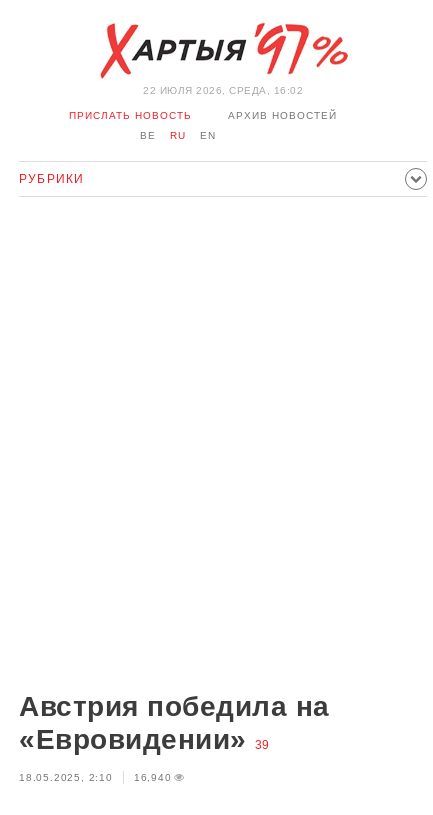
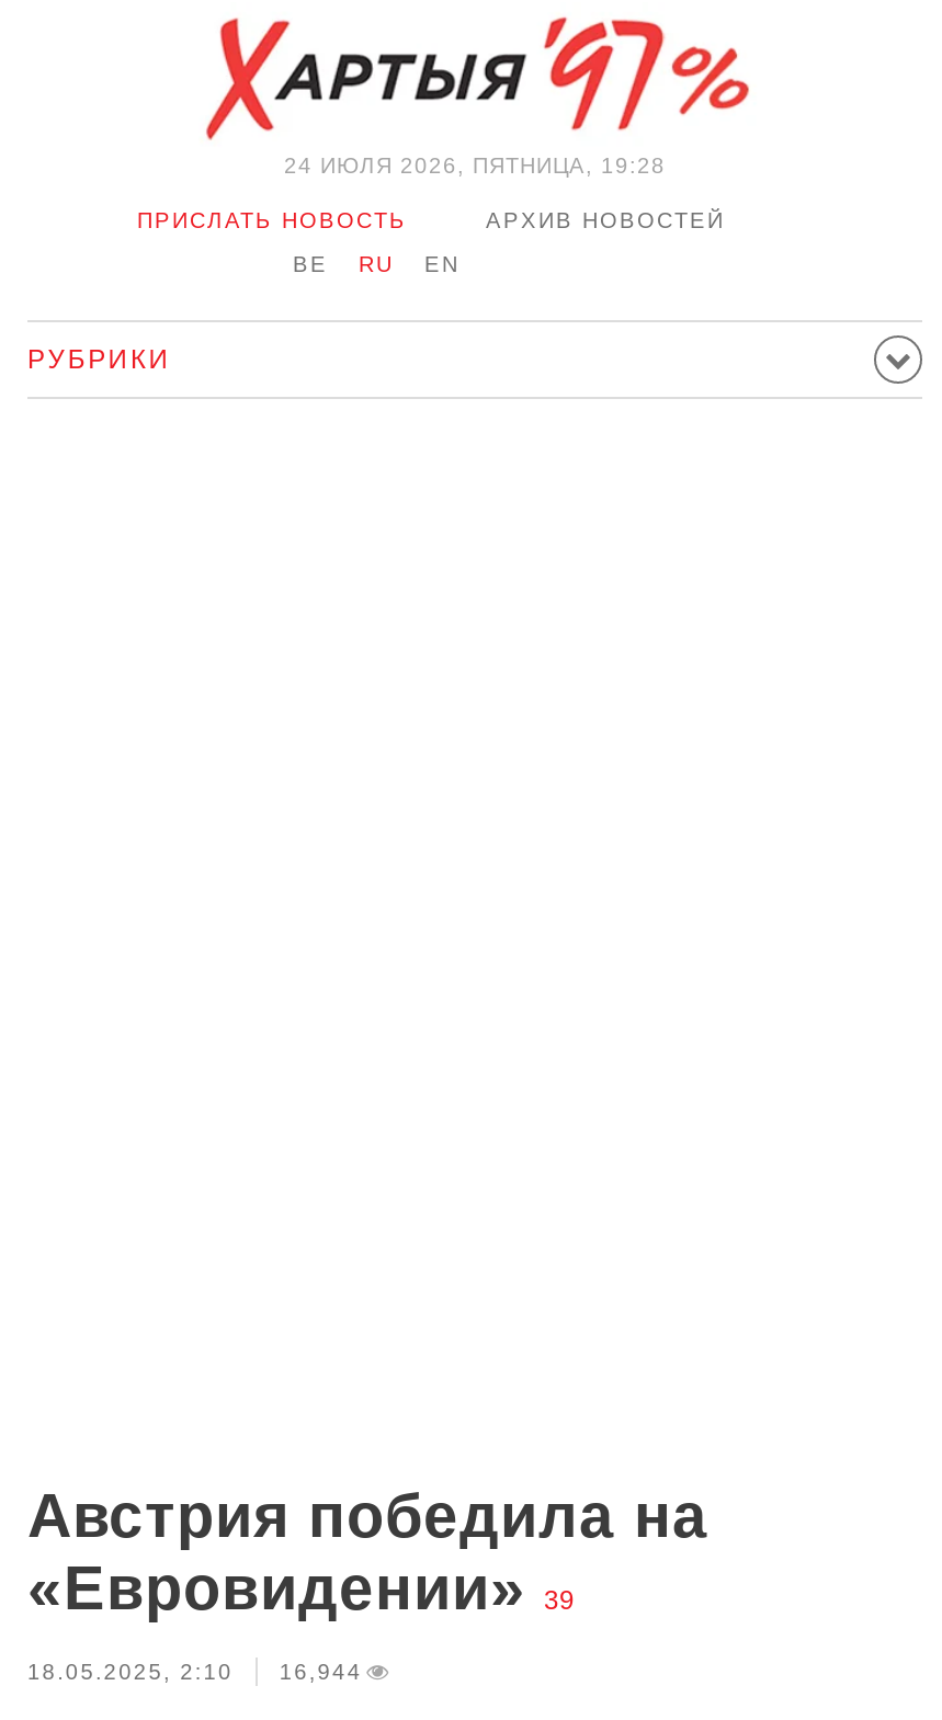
- 22 ИЮЛЯ 2026, СРЕДА, 16:02
+ 24 ИЮЛЯ 2026, ПЯТНИЦА, 19:28

- 18.05.2025, 2:10 16,940
+ 18.05.2025, 2:10 16,944
